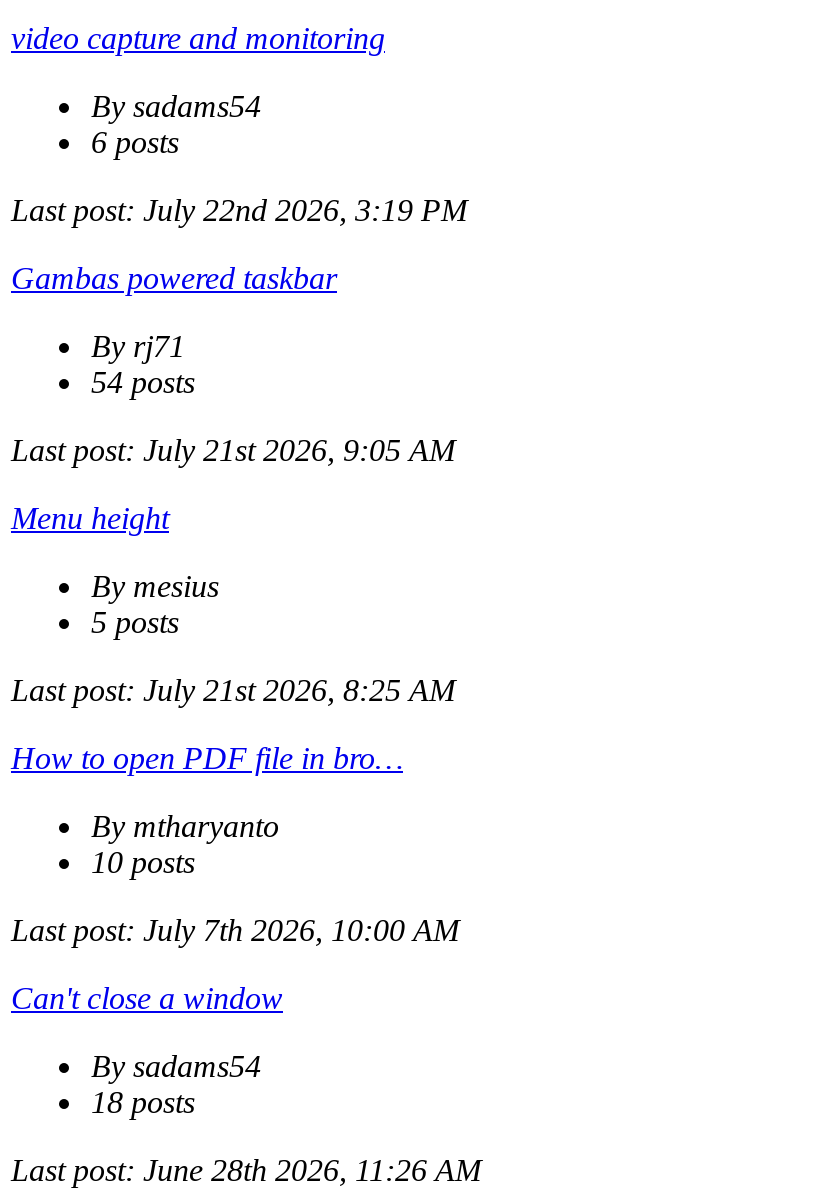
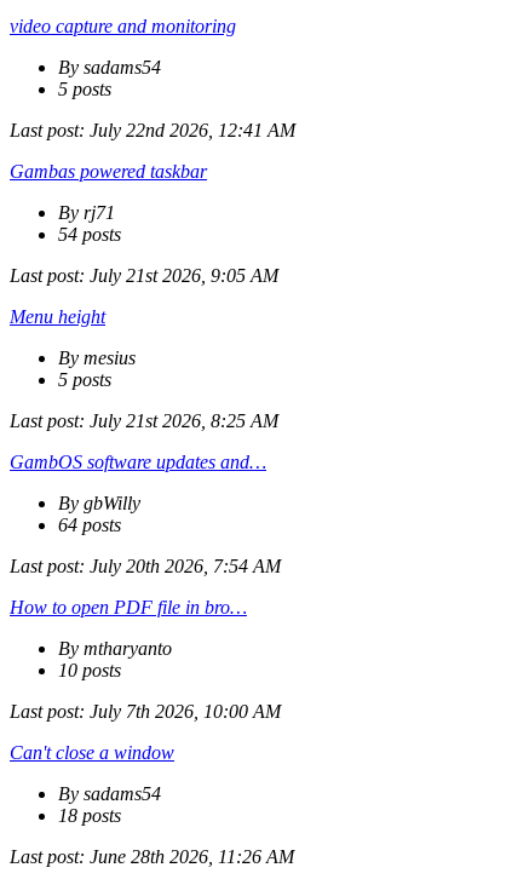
- 6 posts
+ 5 posts

- Last post: July 22nd 2026, 3:19 PM
+ Last post: July 22nd 2026, 12:41 AM

+ GambOS software updates and…
+ By gbWilly
+ 64 posts
+ Last post: July 20th 2026, 7:54 AM
